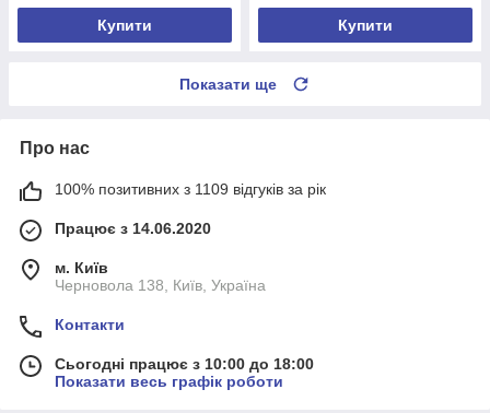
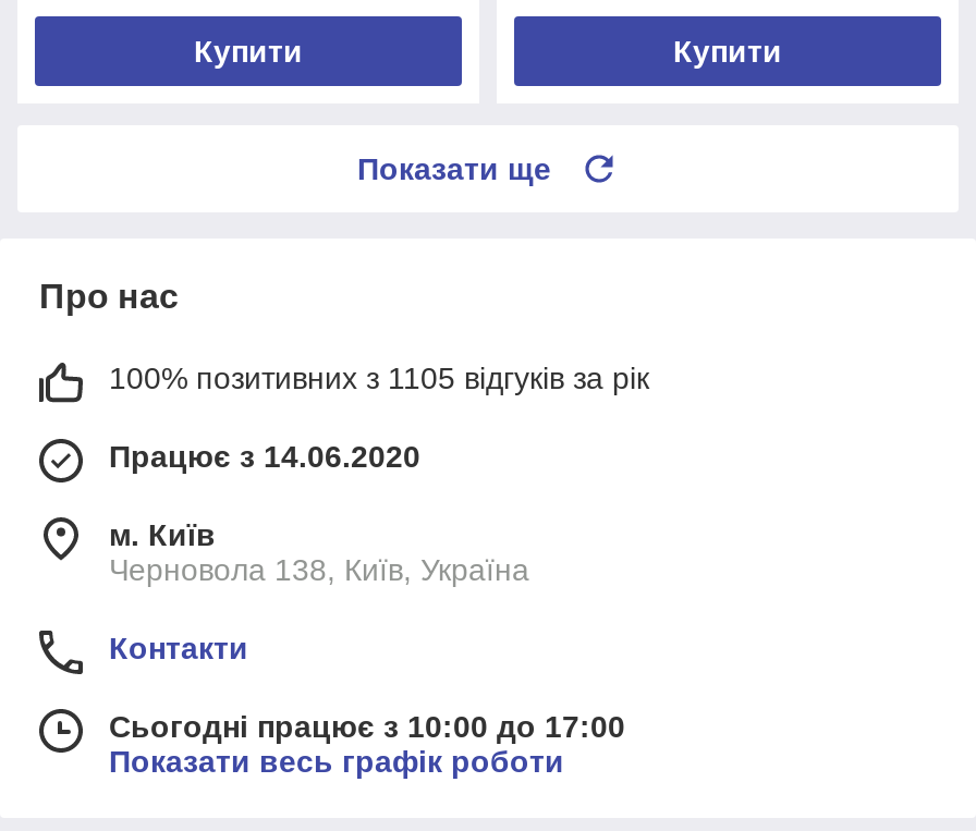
- 100% позитивних з 1109 відгуків за рік
+ 100% позитивних з 1105 відгуків за рік

- Сьогодні працює з 10:00 до 18:00
+ Сьогодні працює з 10:00 до 17:00
